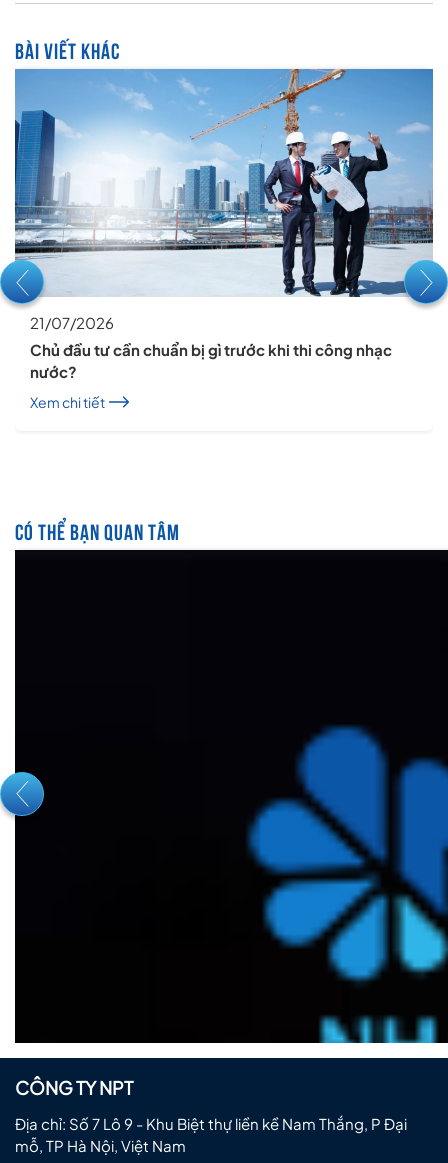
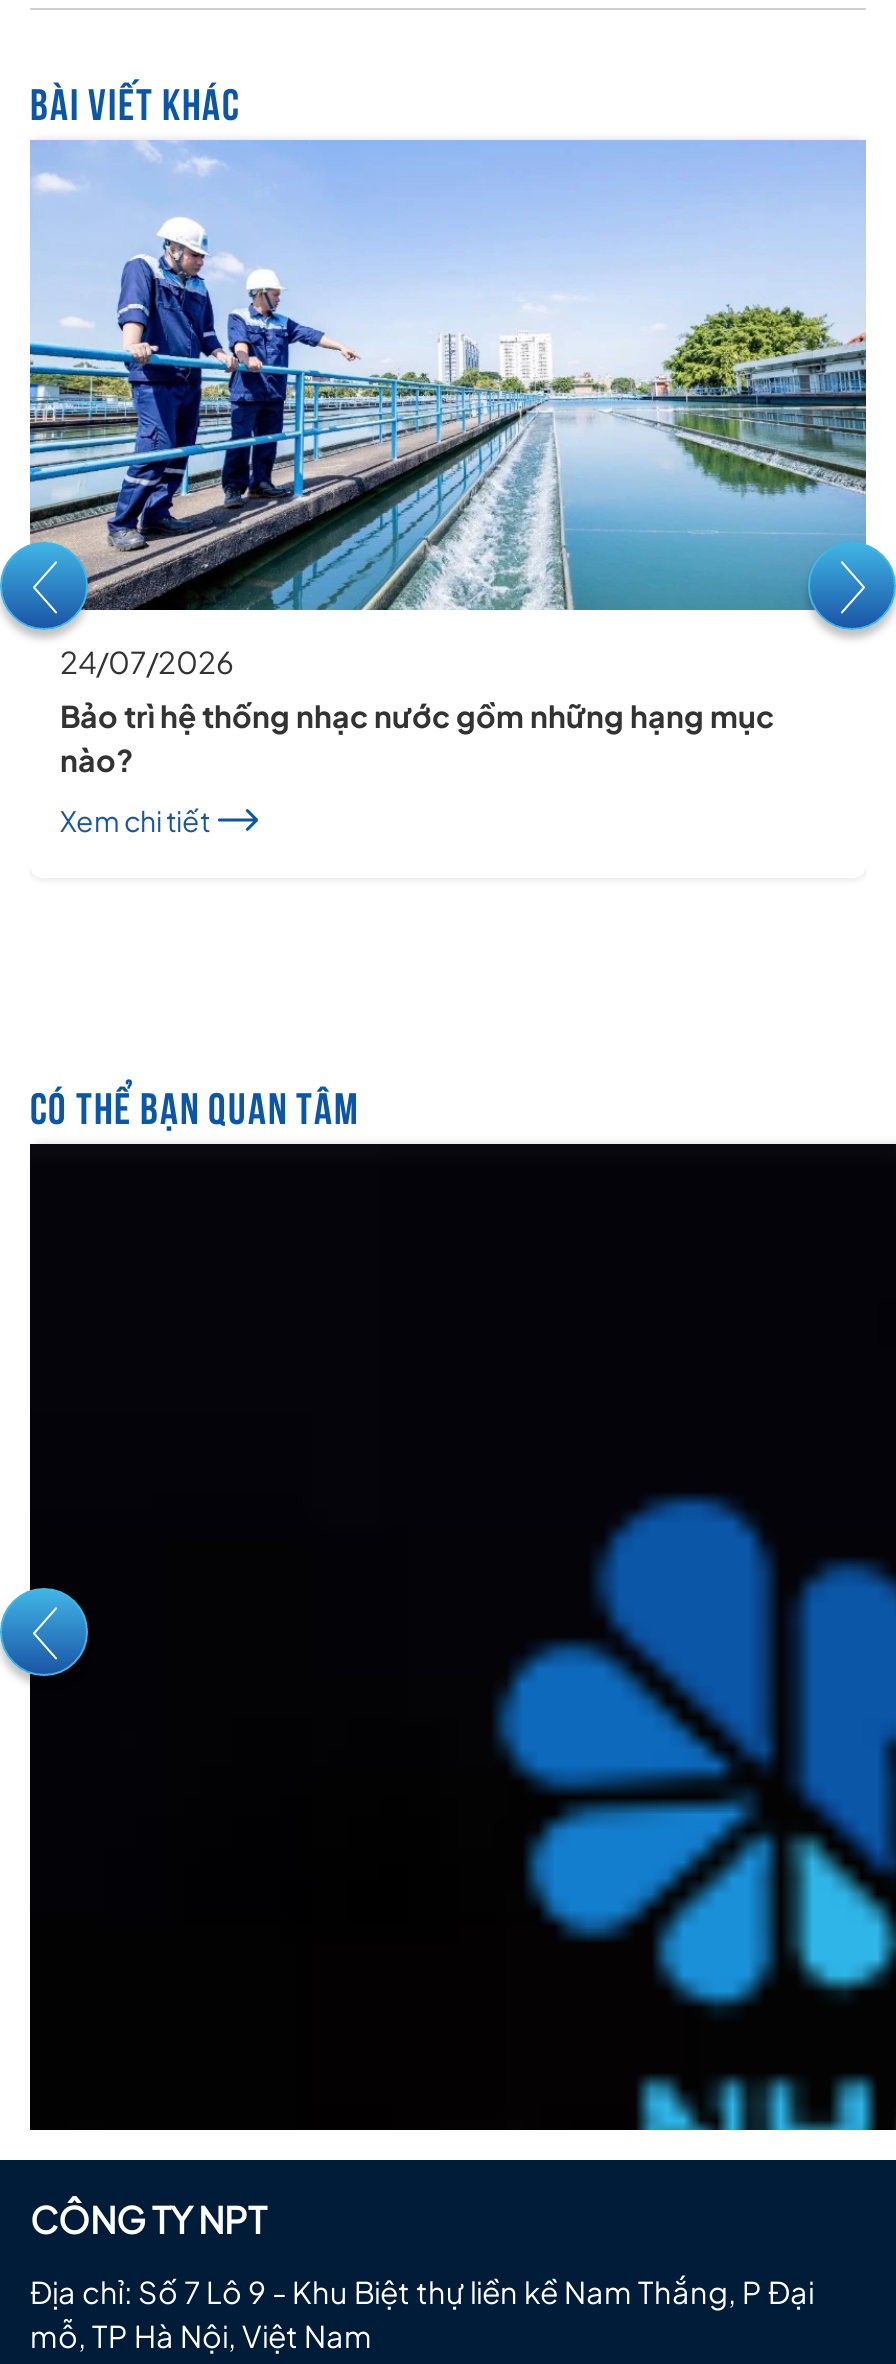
- [image]
- 21/07/2026
- Chủ đầu tư cần chuẩn bị gì trước khi thi công nhạc
- nước?
+ [image]
+ 24/07/2026
+ Bảo trì hệ thống nhạc nước gồm những hạng mục
+ nào?
